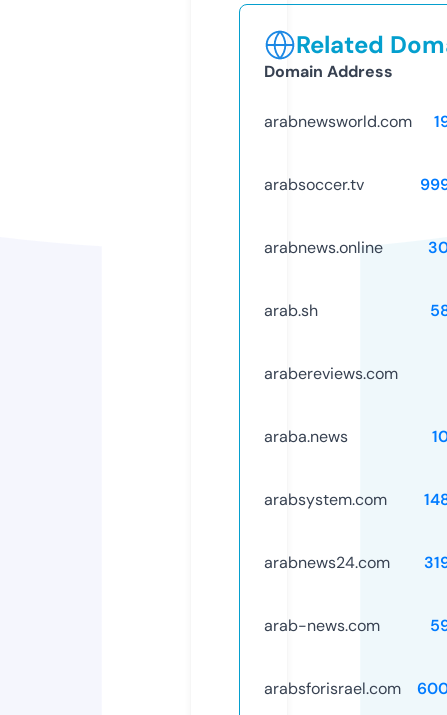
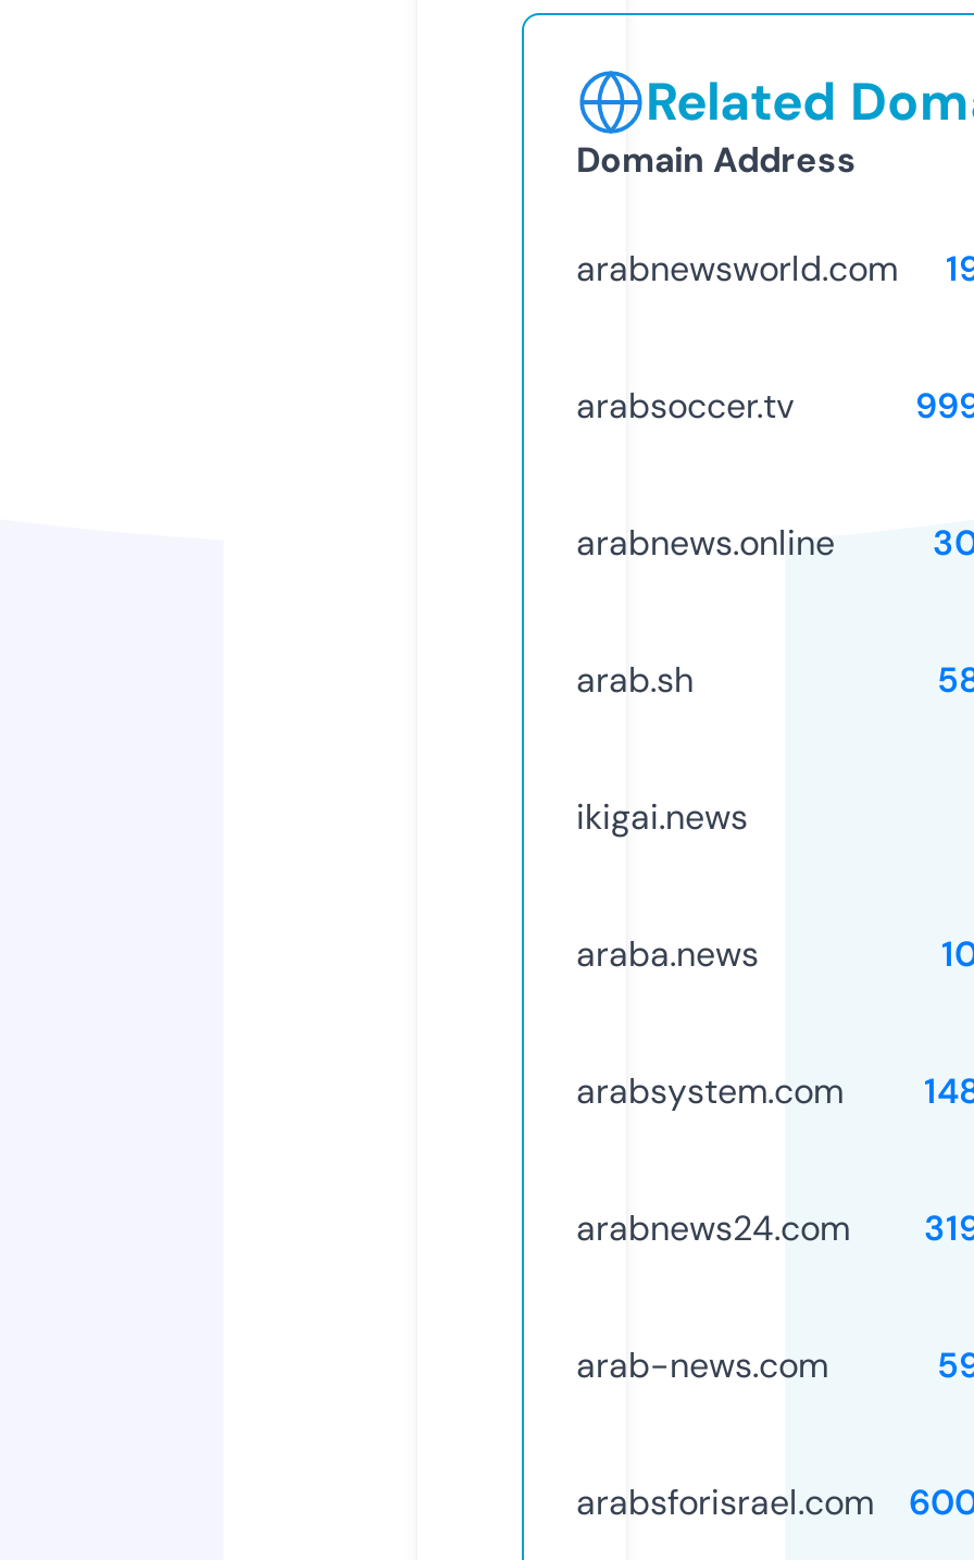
- arabereviews.com
+ ikigai.news
